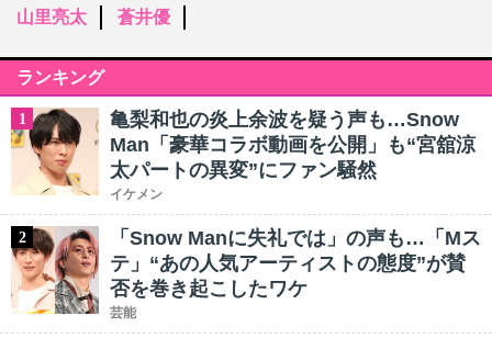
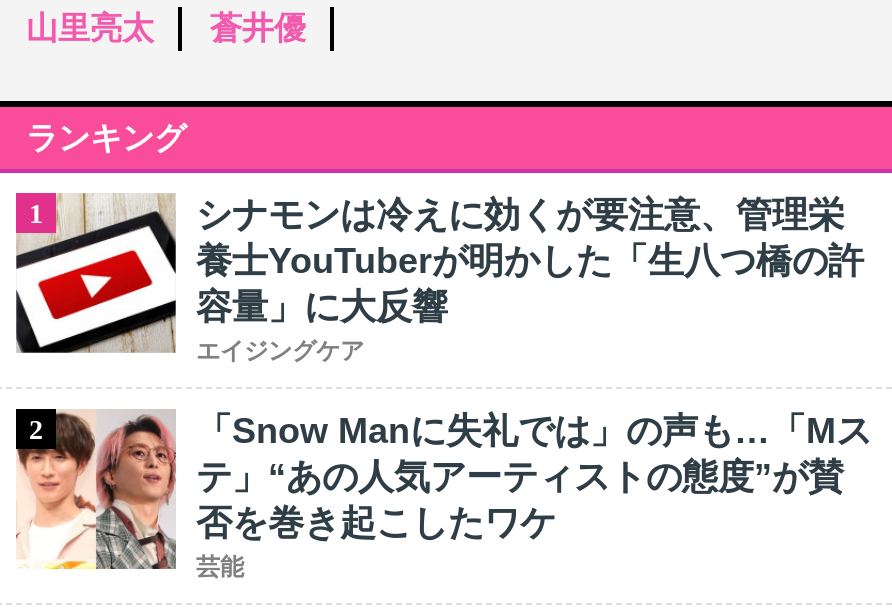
- [image]
- 亀梨和也の炎上余波を疑う声も…Snow
- Man「豪華コラボ動画を公開」も“宮舘涼
- 太パートの異変”にファン騒然
- イケメン
+ [image]
+ シナモンは冷えに効くが要注意、管理栄
+ 養士YouTuberが明かした「生八つ橋の許
+ 容量」に大反響
+ エイジングケア
